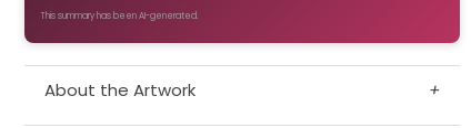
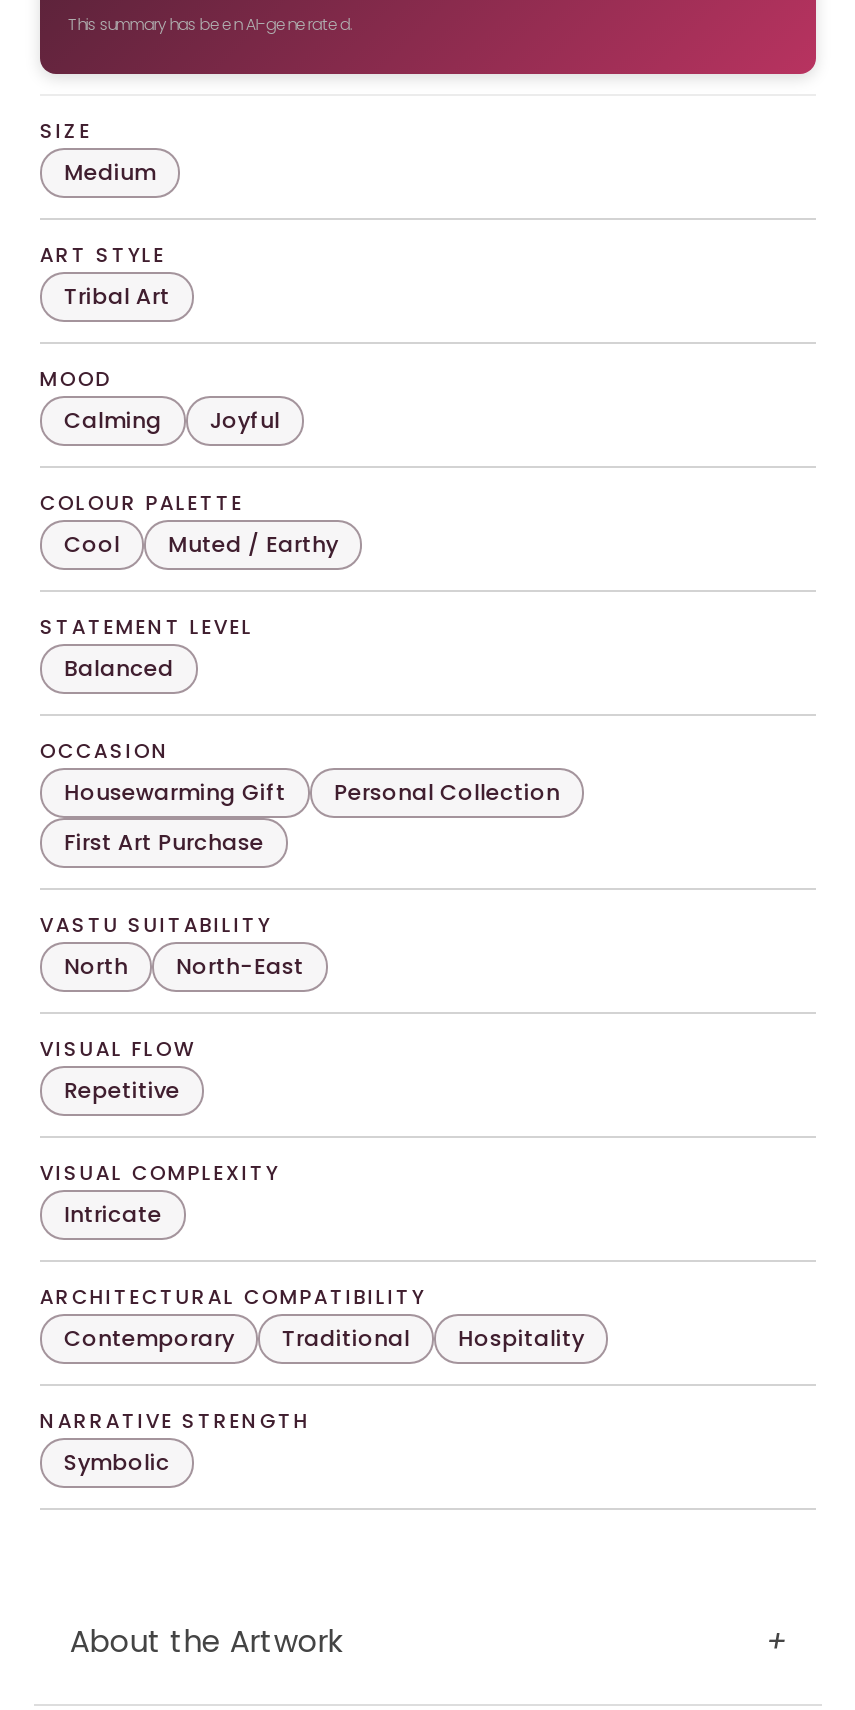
+ SIZE
+ Medium
+ ART STYLE
+ Tribal Art
+ MOOD
+ Calming
+ Joyful
+ COLOUR PALETTE
+ Cool
+ Muted / Earthy
+ STATEMENT LEVEL
+ Balanced
+ OCCASION
+ Housewarming Gift
+ Personal Collection
+ First Art Purchase
+ VASTU SUITABILITY
+ North
+ North-East
+ VISUAL FLOW
+ Repetitive
+ VISUAL COMPLEXITY
+ Intricate
+ ARCHITECTURAL COMPATIBILITY
+ Contemporary
+ Traditional
+ Hospitality
+ NARRATIVE STRENGTH
+ Symbolic
